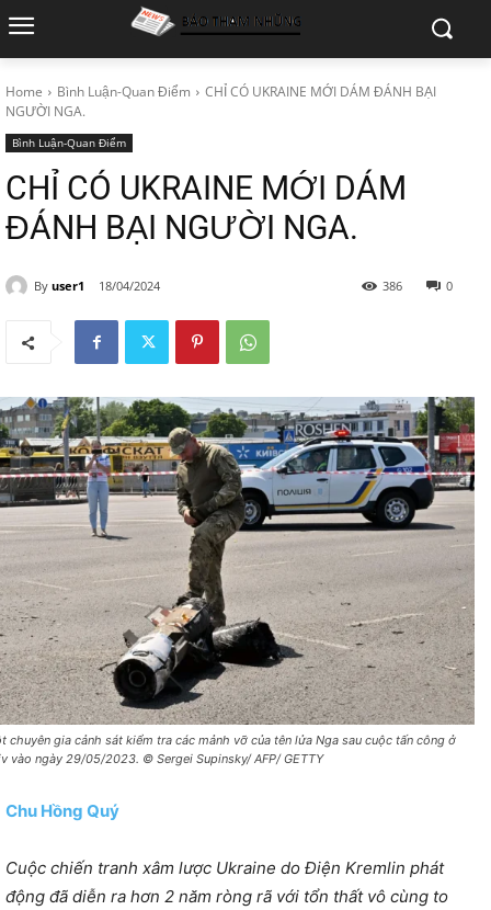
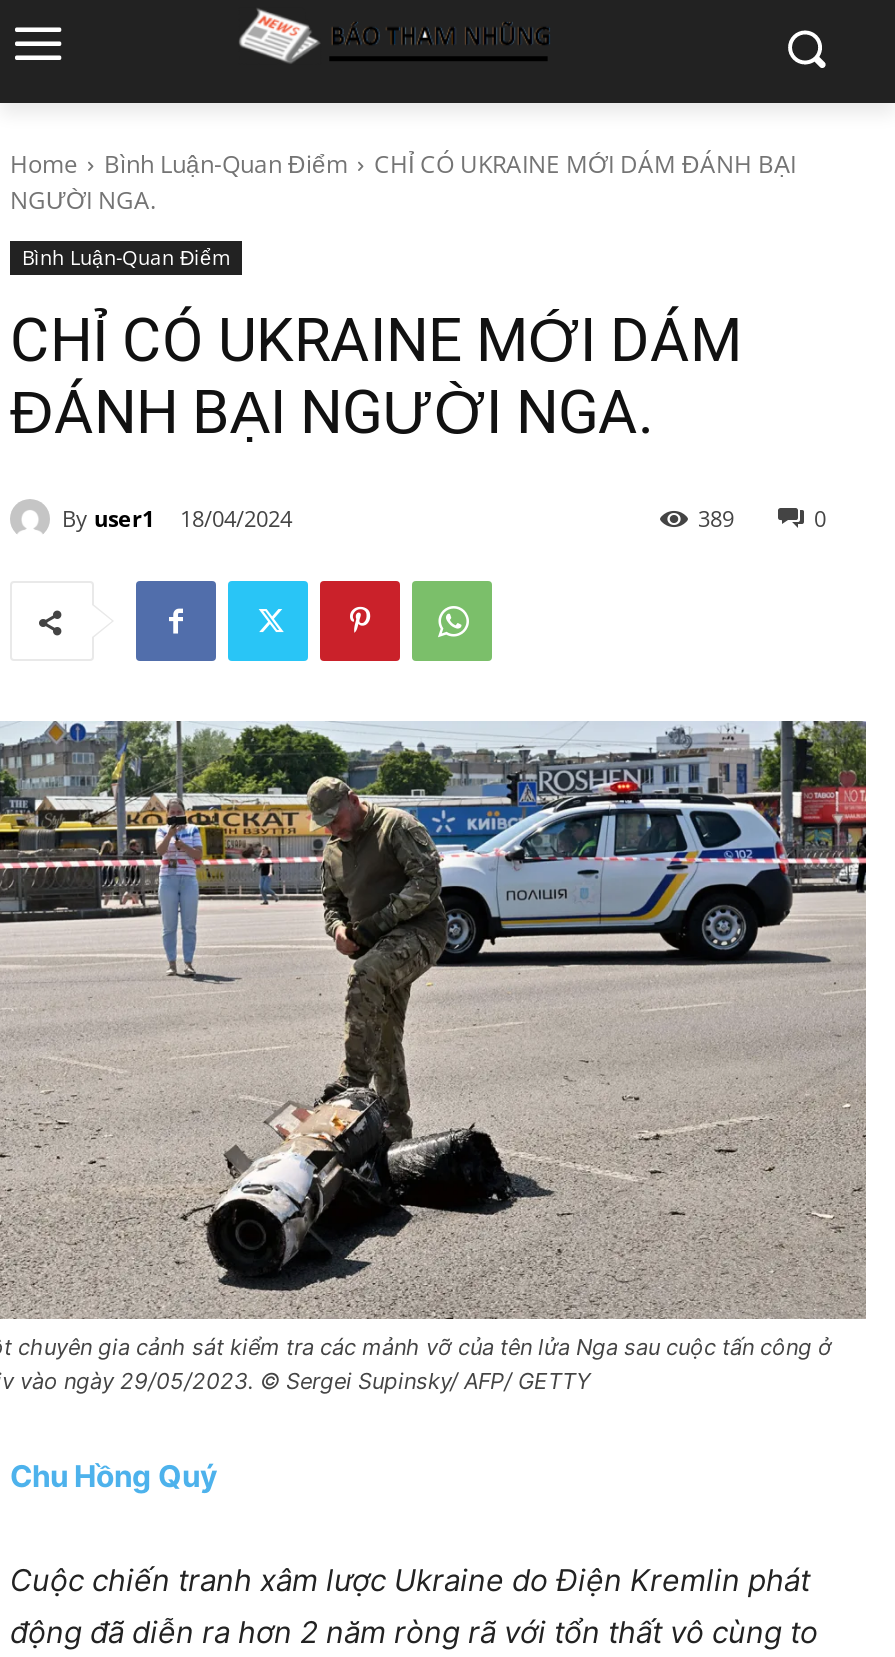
- 386
+ 389
